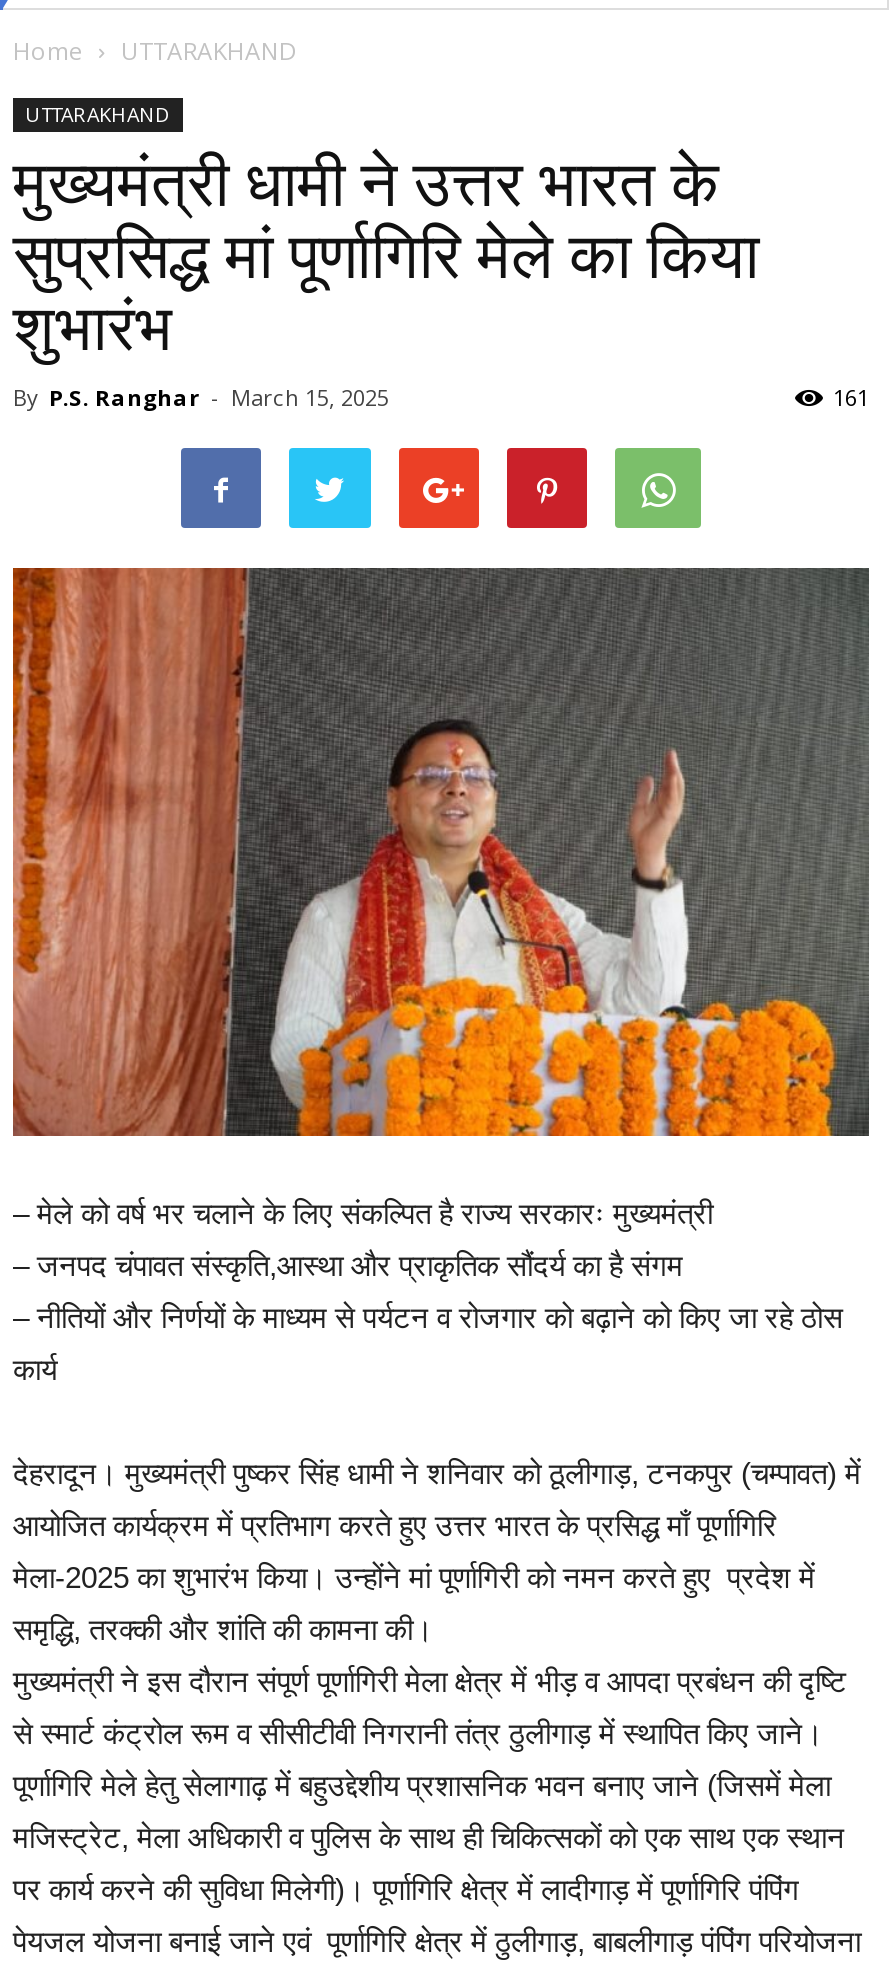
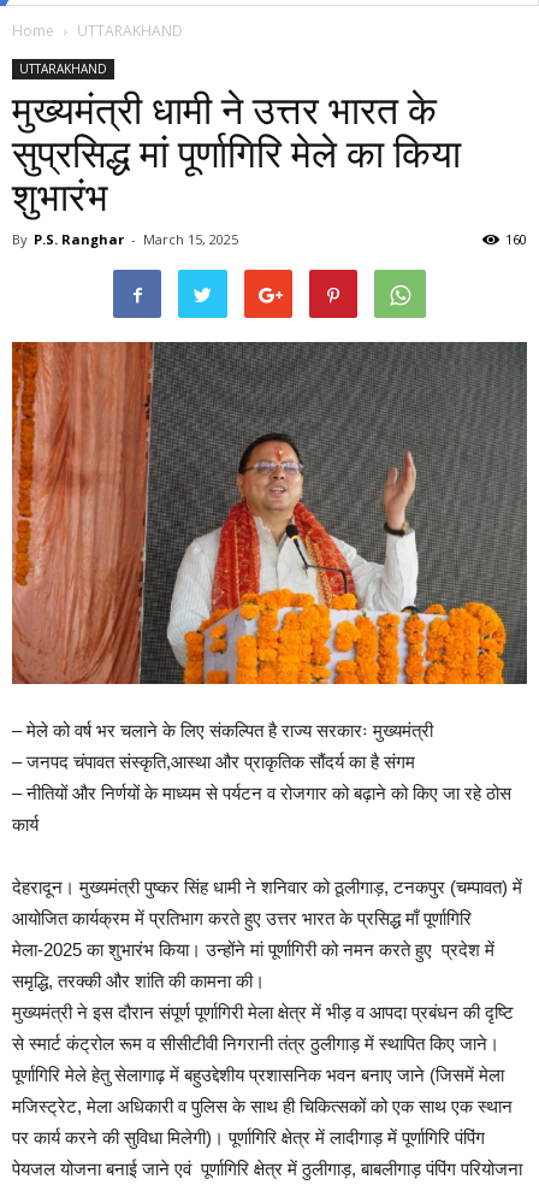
- 161
+ 160
